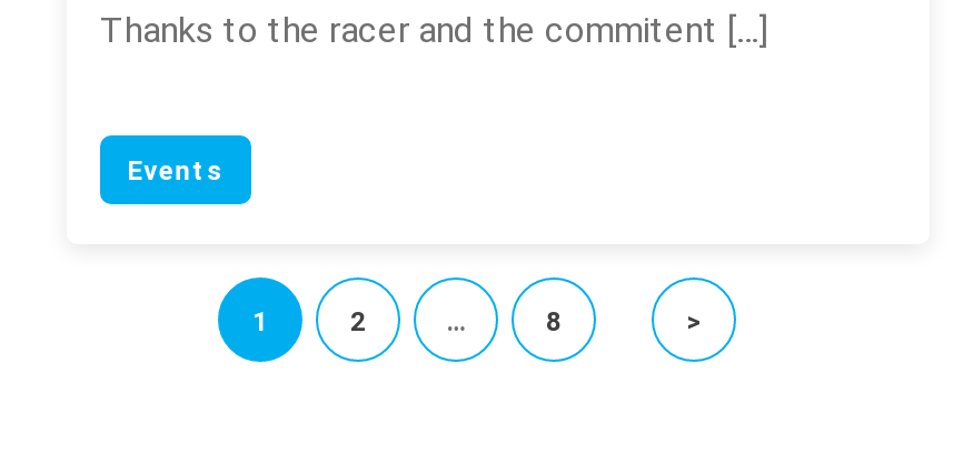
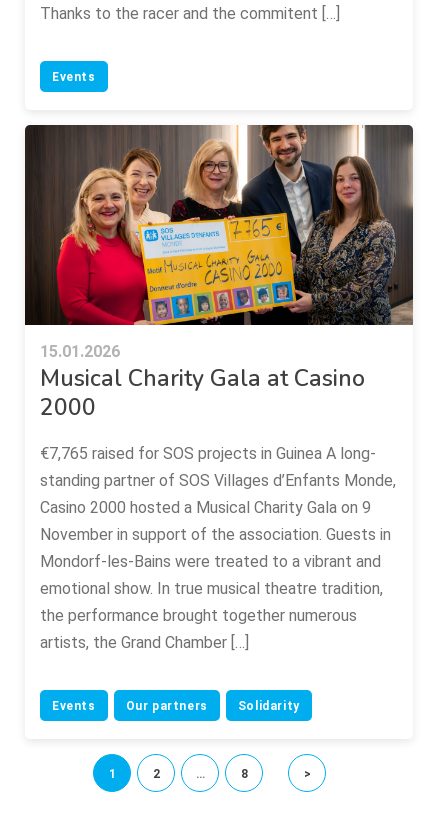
+ [image]
+ 15.01.2026
+ Musical Charity Gala at Casino
+ 2000
+ €7,765 raised for SOS projects in Guinea A long-
+ standing partner of SOS Villages d’Enfants Monde,
+ Casino 2000 hosted a Musical Charity Gala on 9
+ November in support of the association. Guests in
+ Mondorf-les-Bains were treated to a vibrant and
+ emotional show. In true musical theatre tradition,
+ the performance brought together numerous
+ artists, the Grand Chamber […]
+ Events
+ Our partners
+ Solidarity
